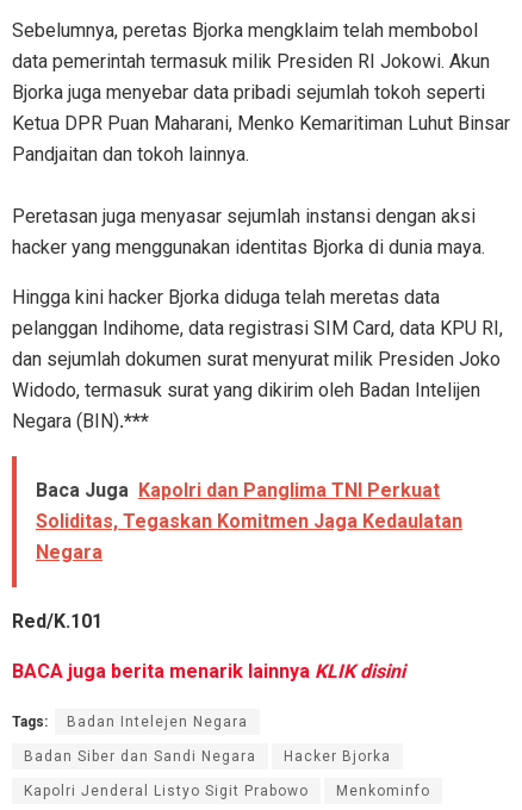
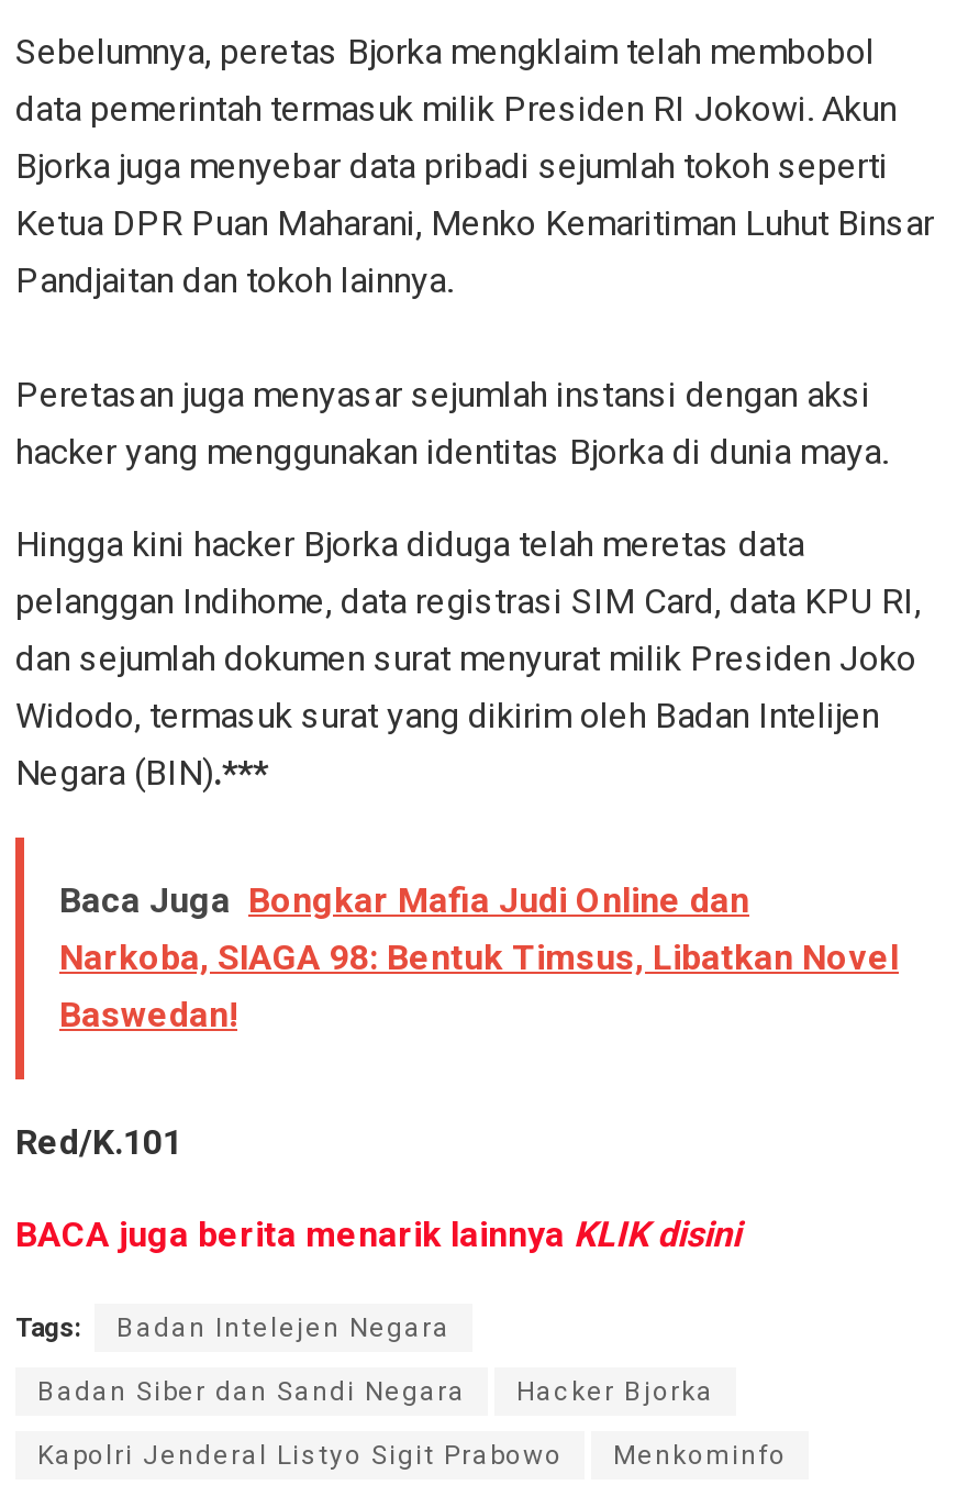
- Baca Juga Kapolri dan Panglima TNI Perkuat
- Soliditas, Tegaskan Komitmen Jaga Kedaulatan
- Negara
+ Baca Juga Bongkar Mafia Judi Online dan
+ Narkoba, SIAGA 98: Bentuk Timsus, Libatkan Novel
+ Baswedan!
